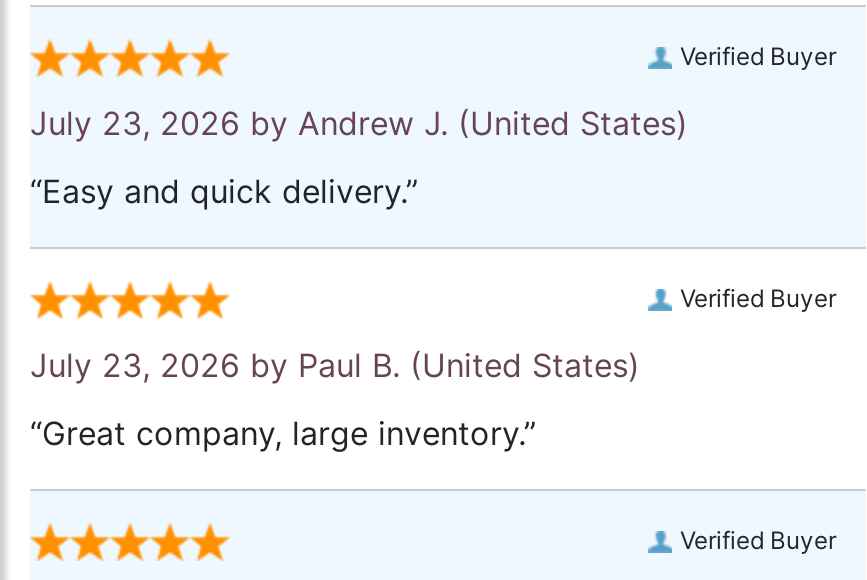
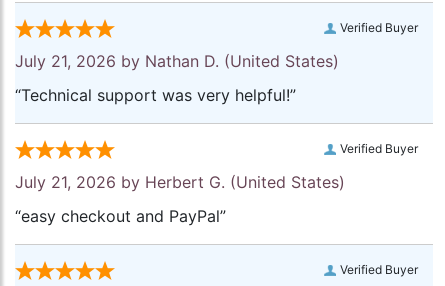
- July 23, 2026 by Andrew J. (United States)
+ July 21, 2026 by Nathan D. (United States)

- “Easy and quick delivery.”
+ “Technical support was very helpful!”

- July 23, 2026 by Paul B. (United States)
+ July 21, 2026 by Herbert G. (United States)

- “Great company, large inventory.”
+ “easy checkout and PayPal”
